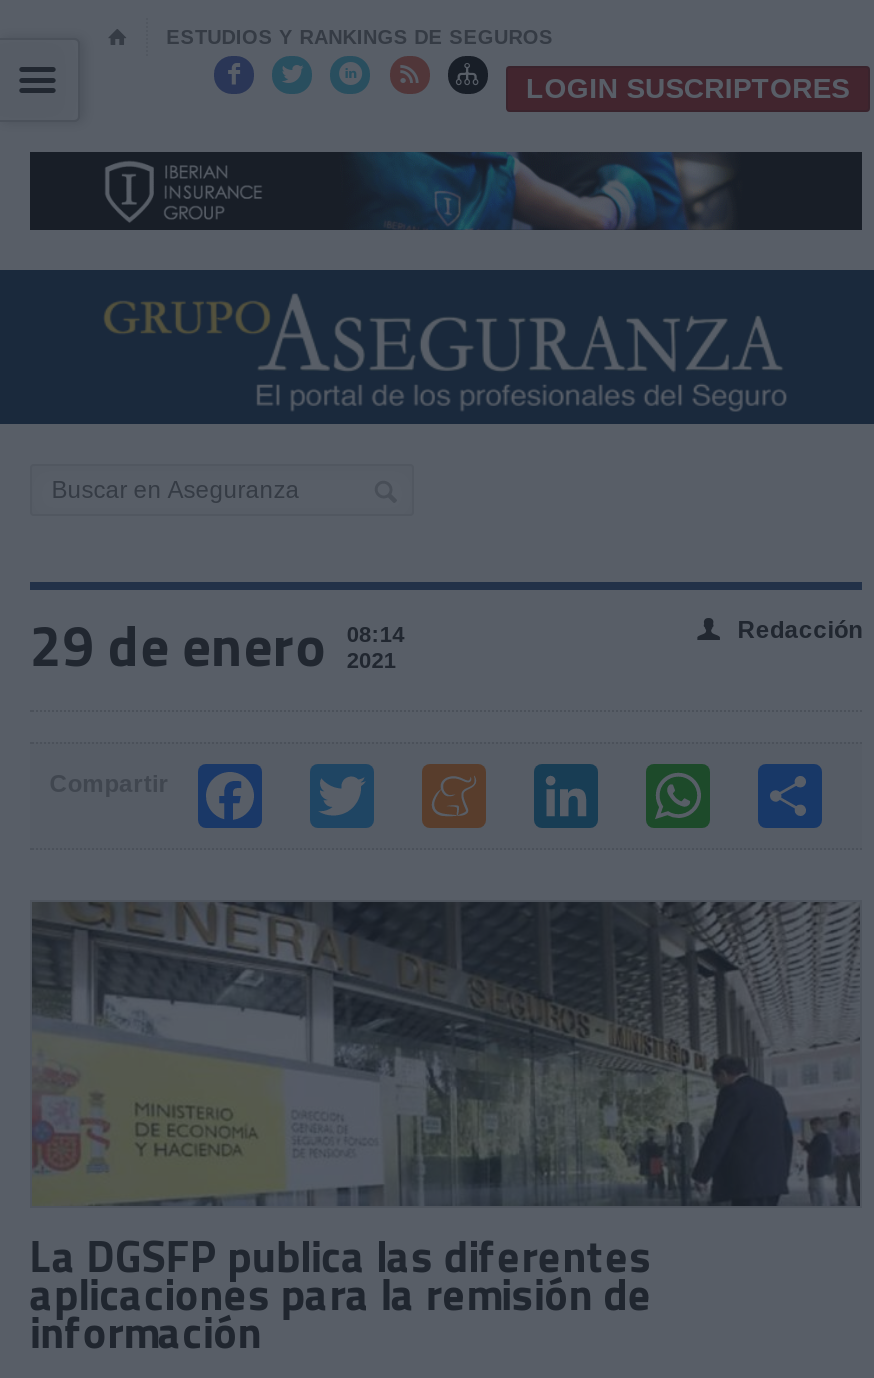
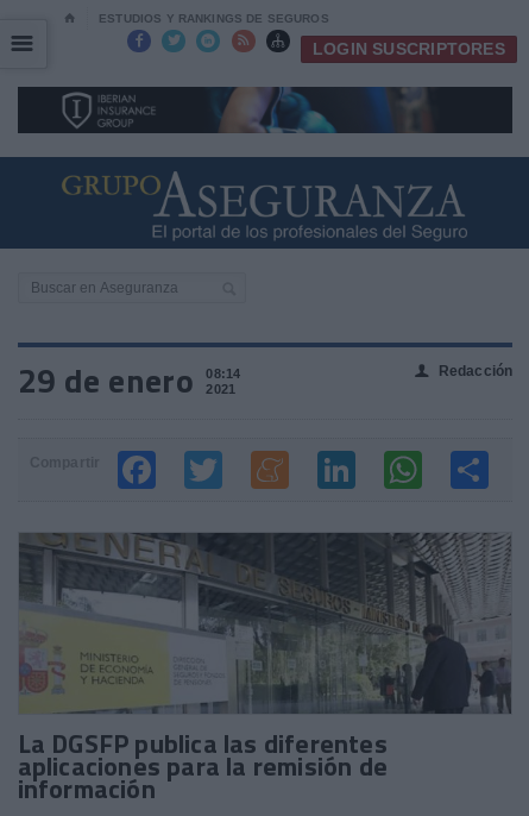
- [image]
+ [image]
